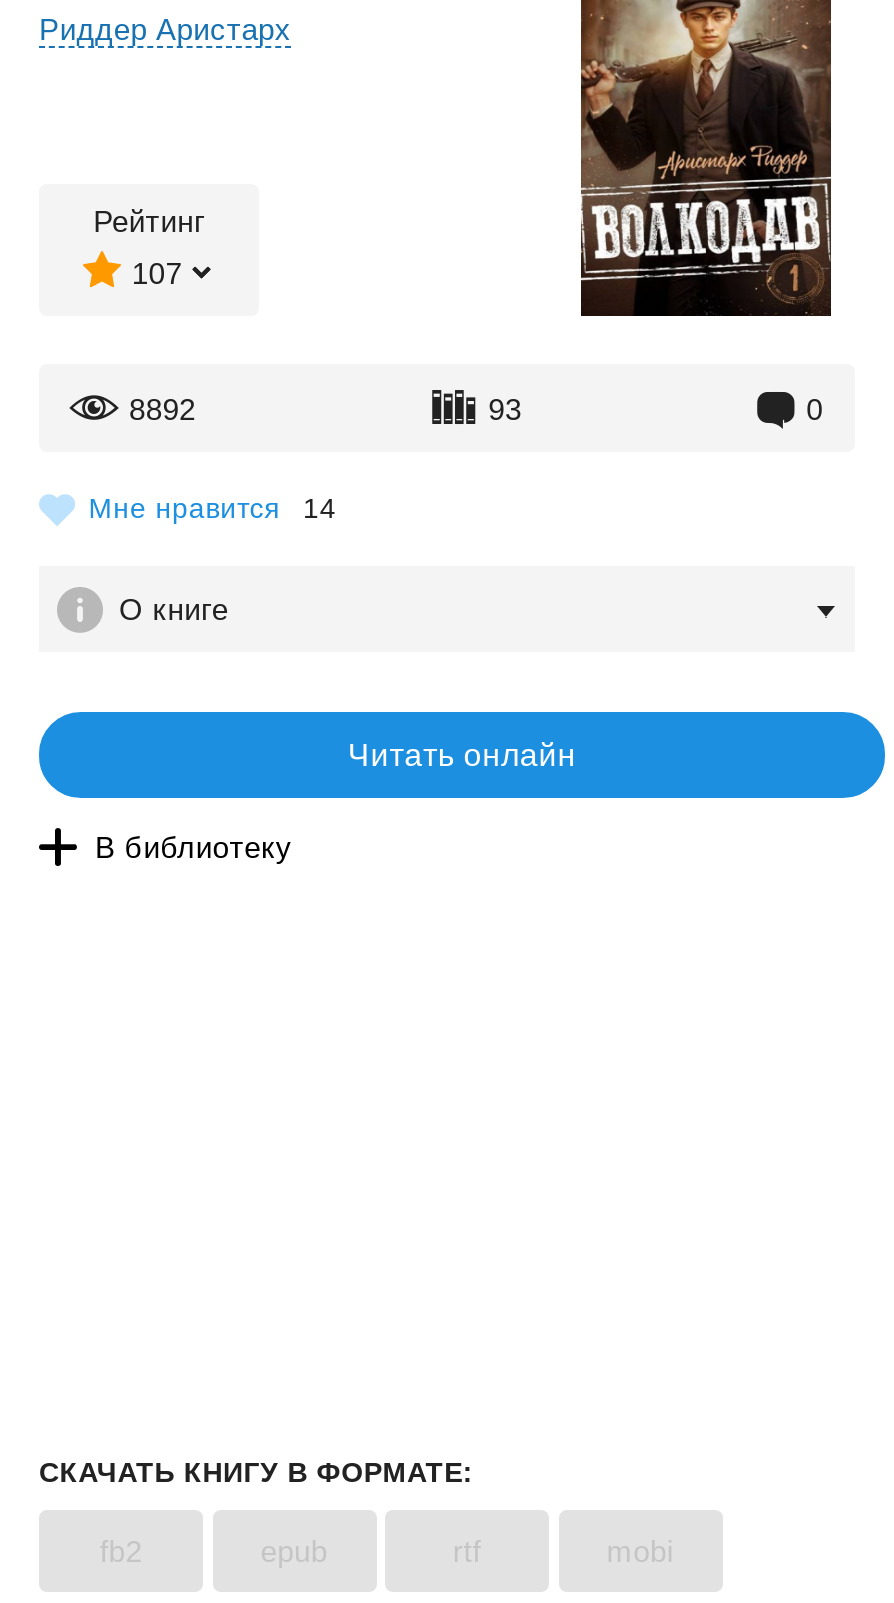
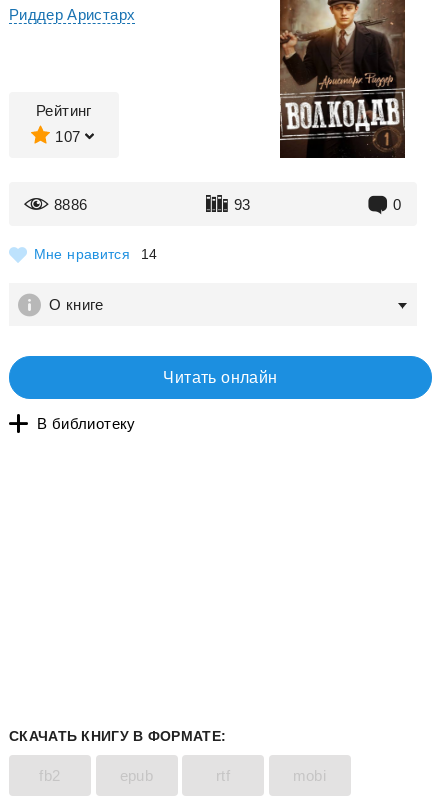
- 8892
+ 8886
